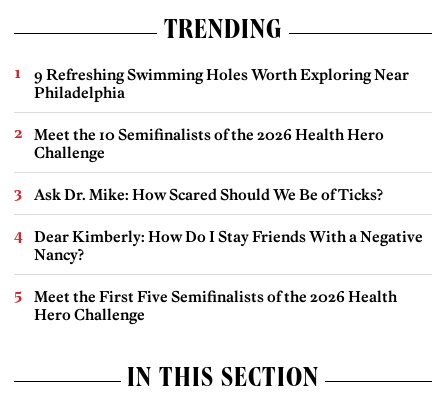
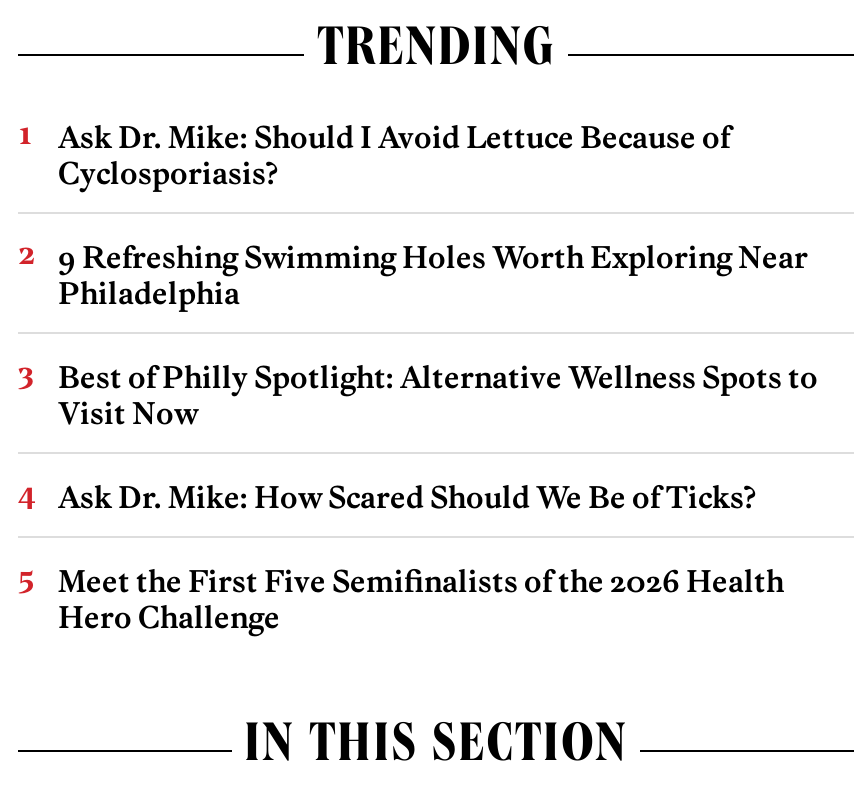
+ Ask Dr. Mike: Should I Avoid Lettuce Because of
+ Cyclosporiasis?

moved down: 9 Refreshing Swimming Holes Worth Exploring Near | Philadelphia

- Meet the 10 Semifinalists of the 2026 Health Hero
- Challenge
+ Best of Philly Spotlight: Alternative Wellness Spots to
+ Visit Now

moved down: Ask Dr. Mike: How Scared Should We Be of Ticks?

- Dear Kimberly: How Do I Stay Friends With a Negative
- Nancy?
